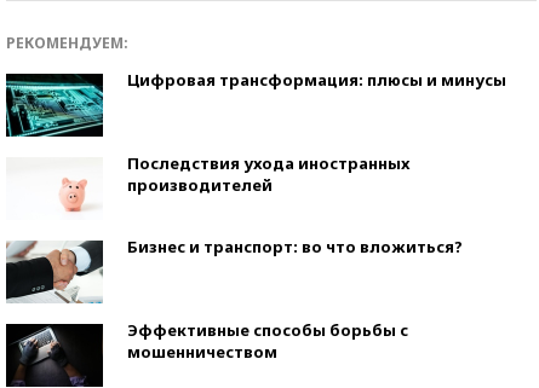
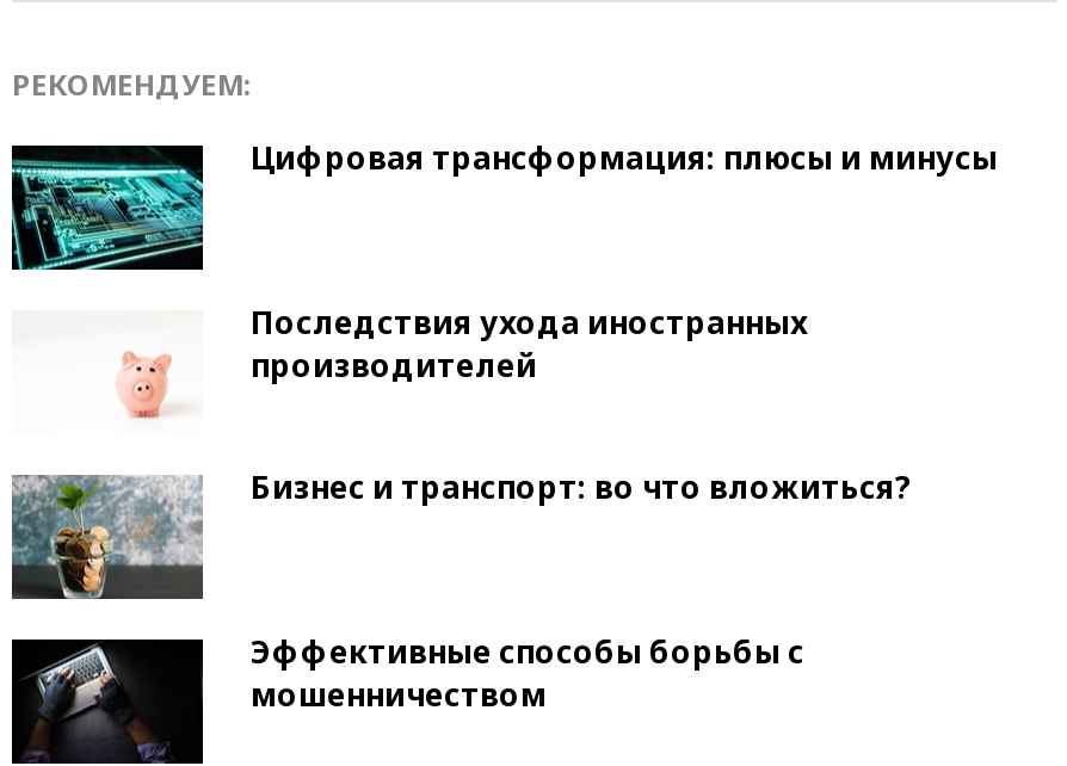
- [image]
+ [image]
